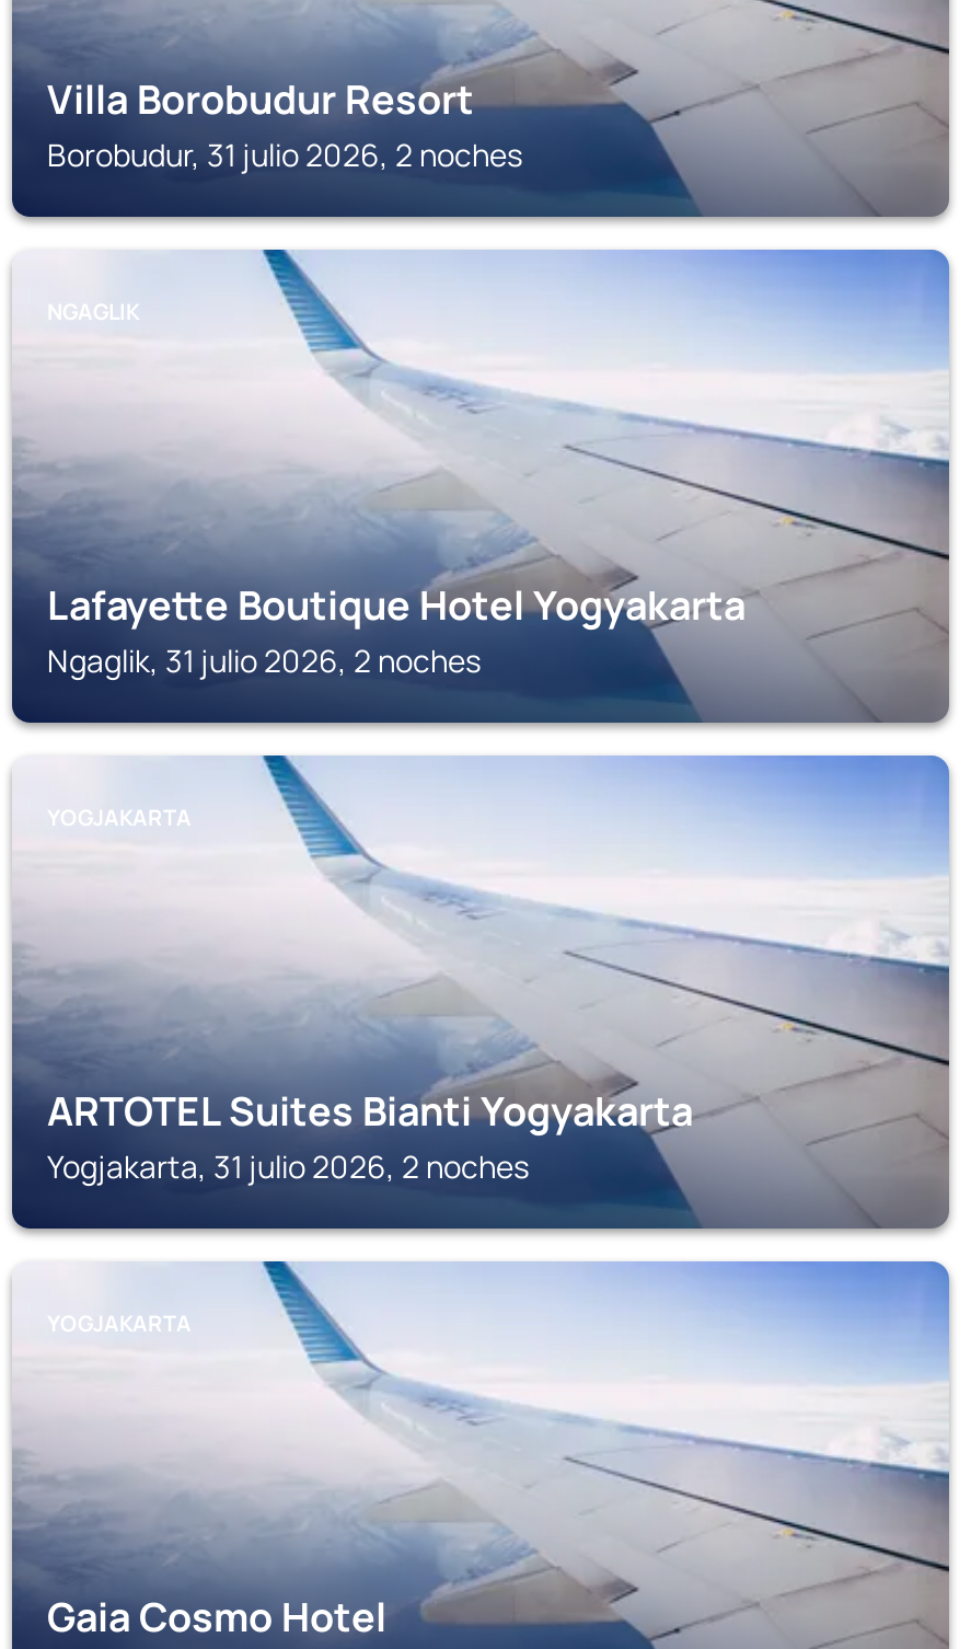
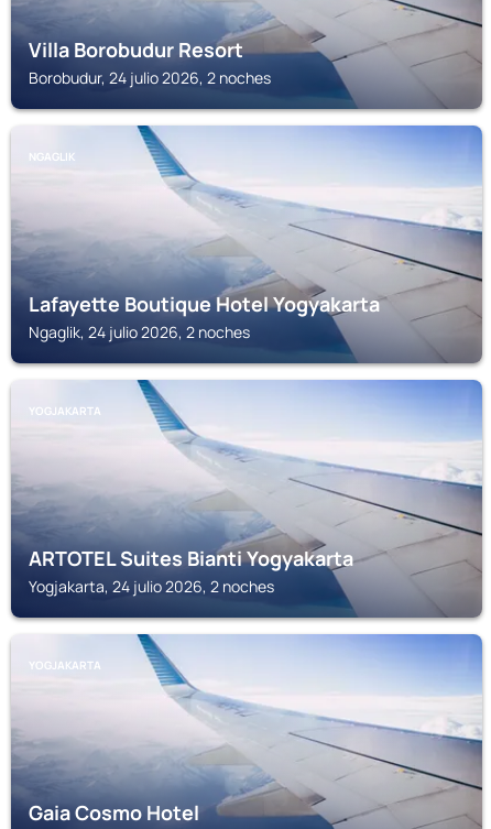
- Borobudur, 31 julio 2026, 2 noches
+ Borobudur, 24 julio 2026, 2 noches

- Ngaglik, 31 julio 2026, 2 noches
+ Ngaglik, 24 julio 2026, 2 noches

- Yogjakarta, 31 julio 2026, 2 noches
+ Yogjakarta, 24 julio 2026, 2 noches
